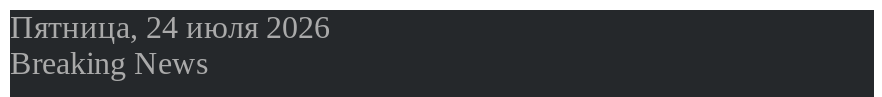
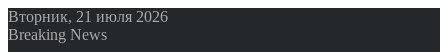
- Пятница, 24 июля 2026
+ Вторник, 21 июля 2026
